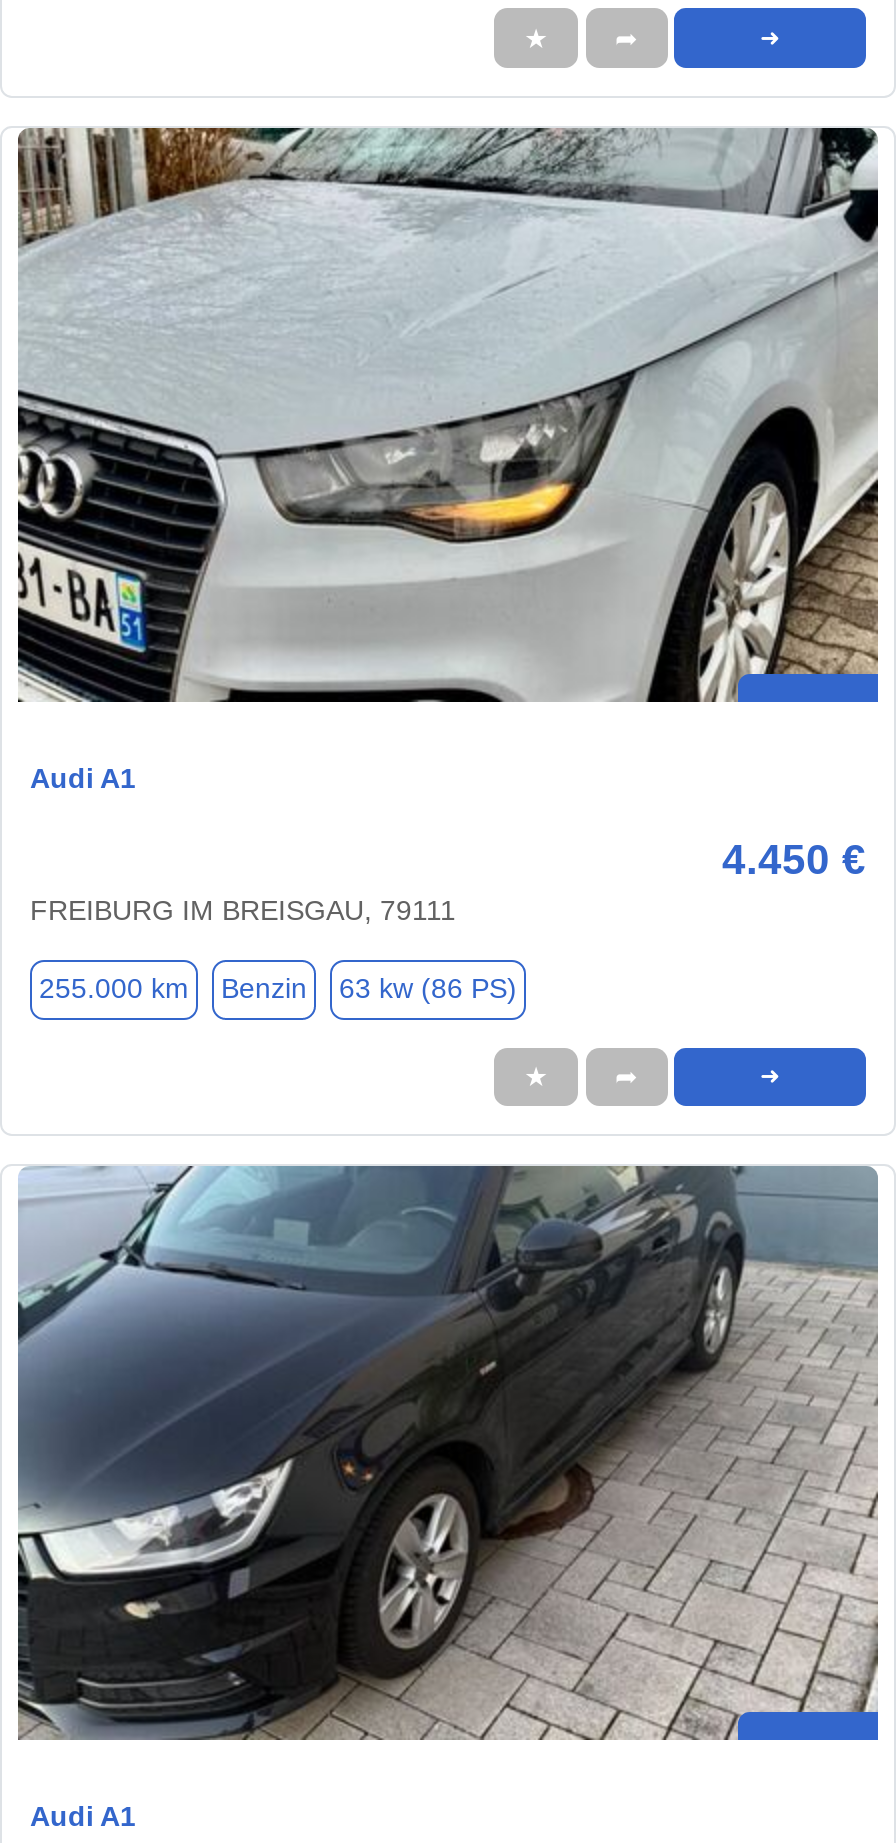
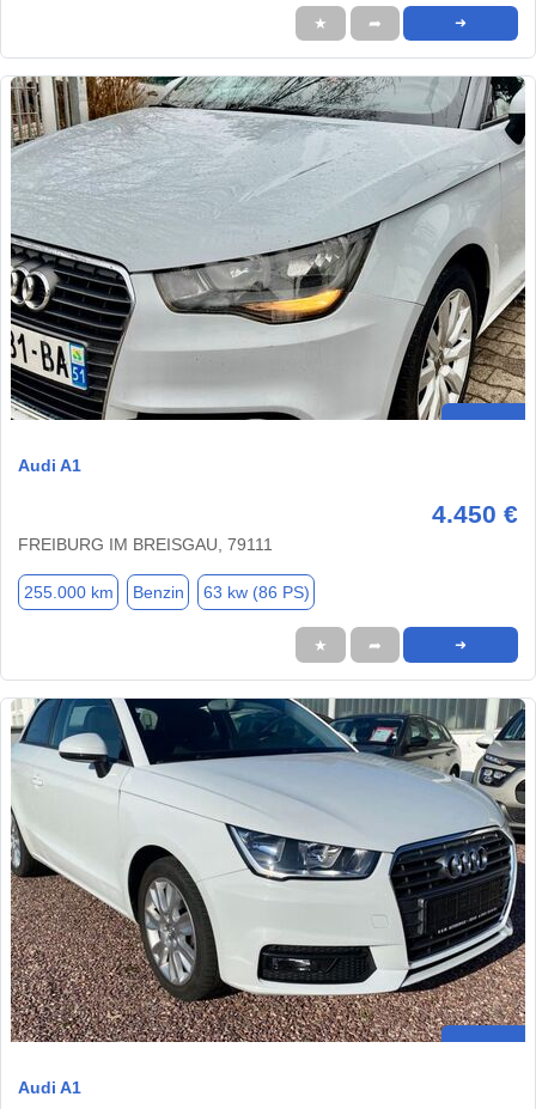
- [image]
+ [image]
